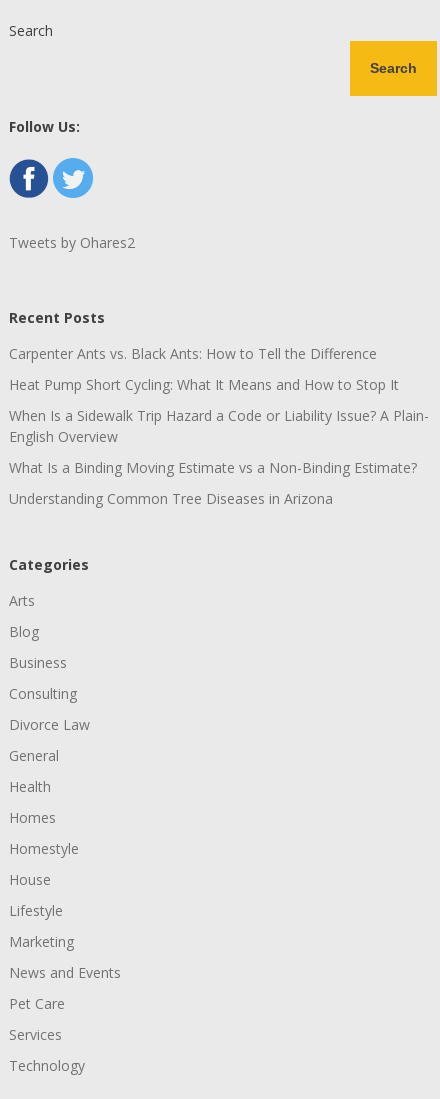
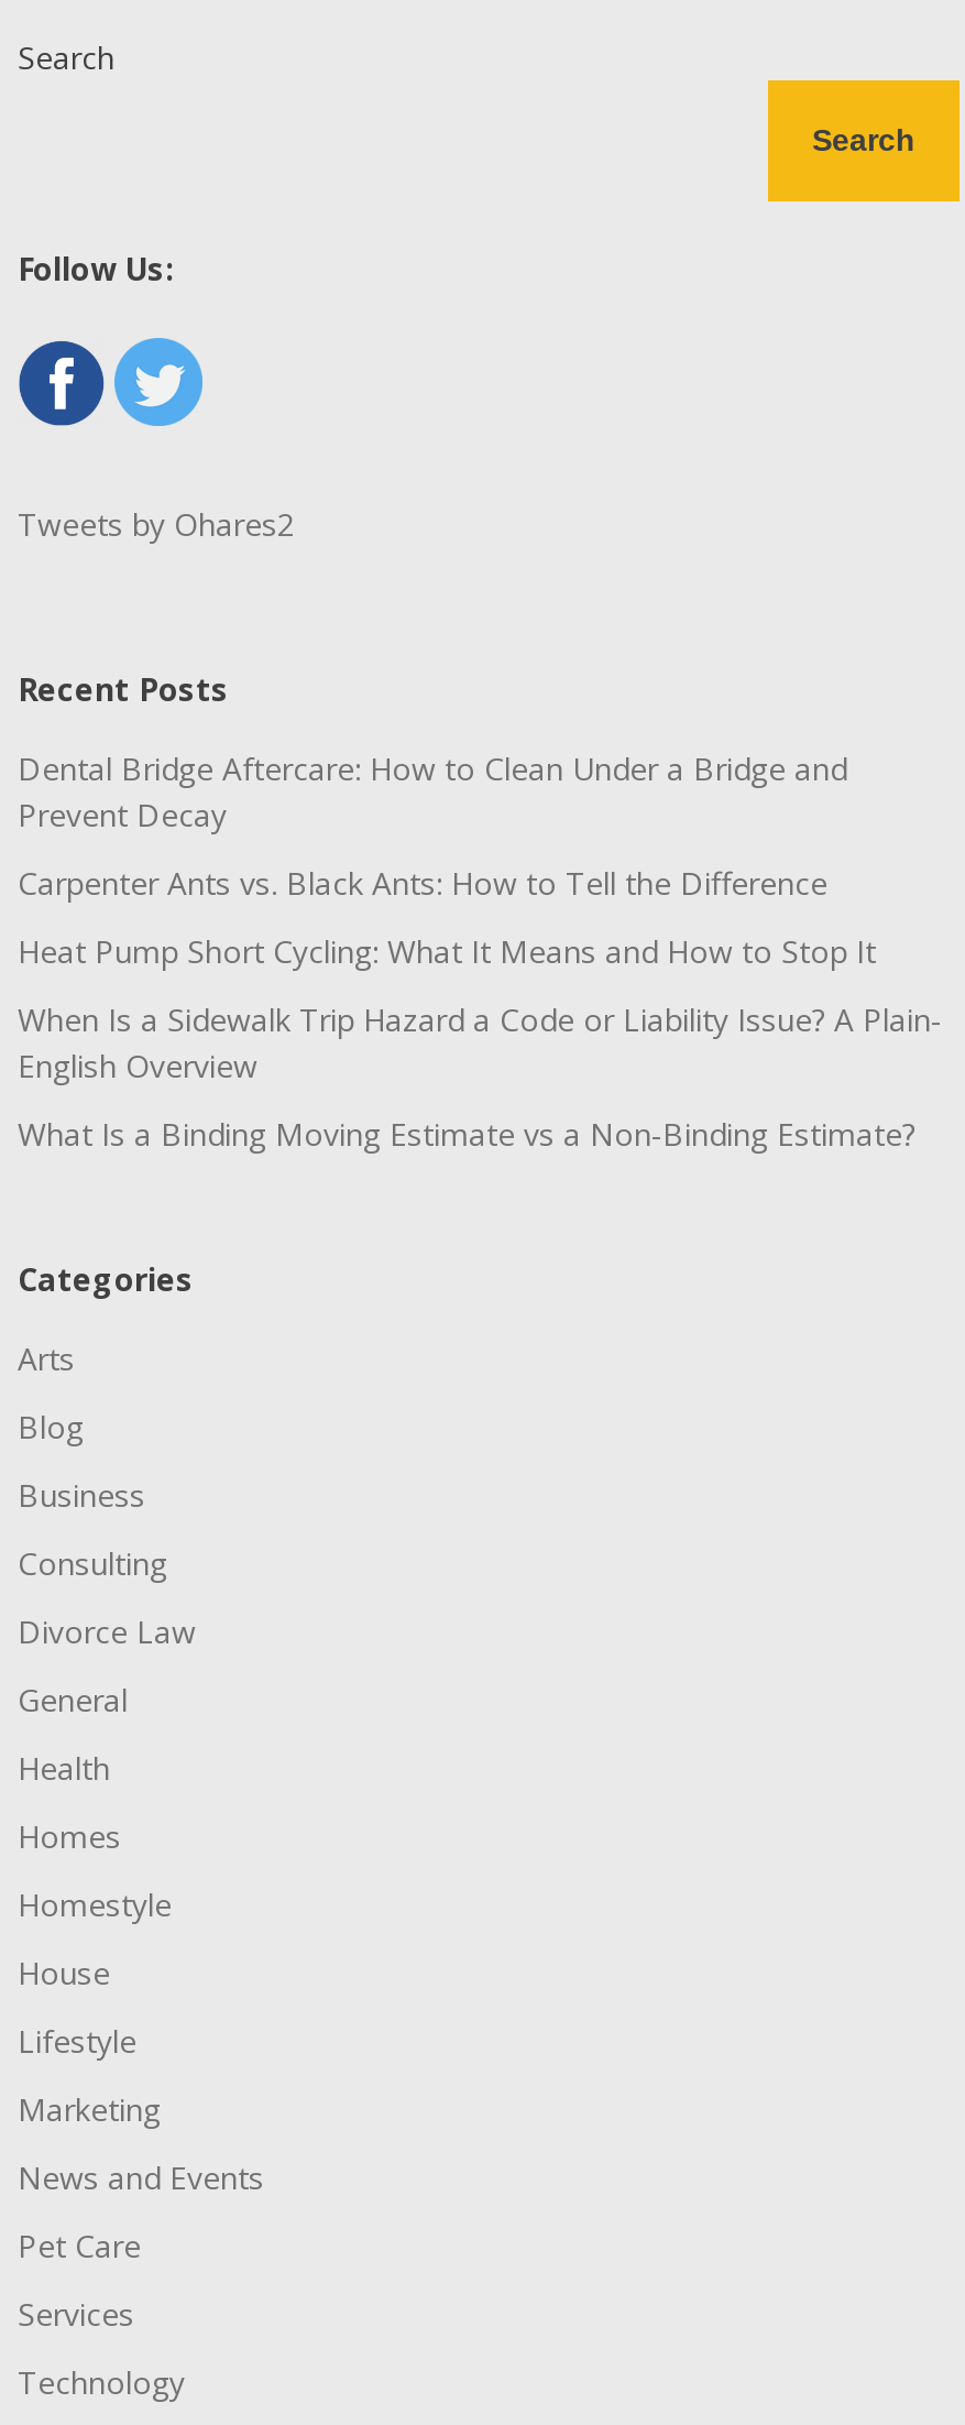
+ Dental Bridge Aftercare: How to Clean Under a Bridge and
+ Prevent Decay

moved down: Carpenter Ants vs. Black Ants: How to Tell the Difference | Heat Pump Short Cycling: What It Means and How to Stop It | When Is a Sidewalk Trip Hazard a Code or Liability Issue? A Plain- | English Overview | What Is a Binding Moving Estimate vs a Non-Binding Estimate?

- Understanding Common Tree Diseases in Arizona
